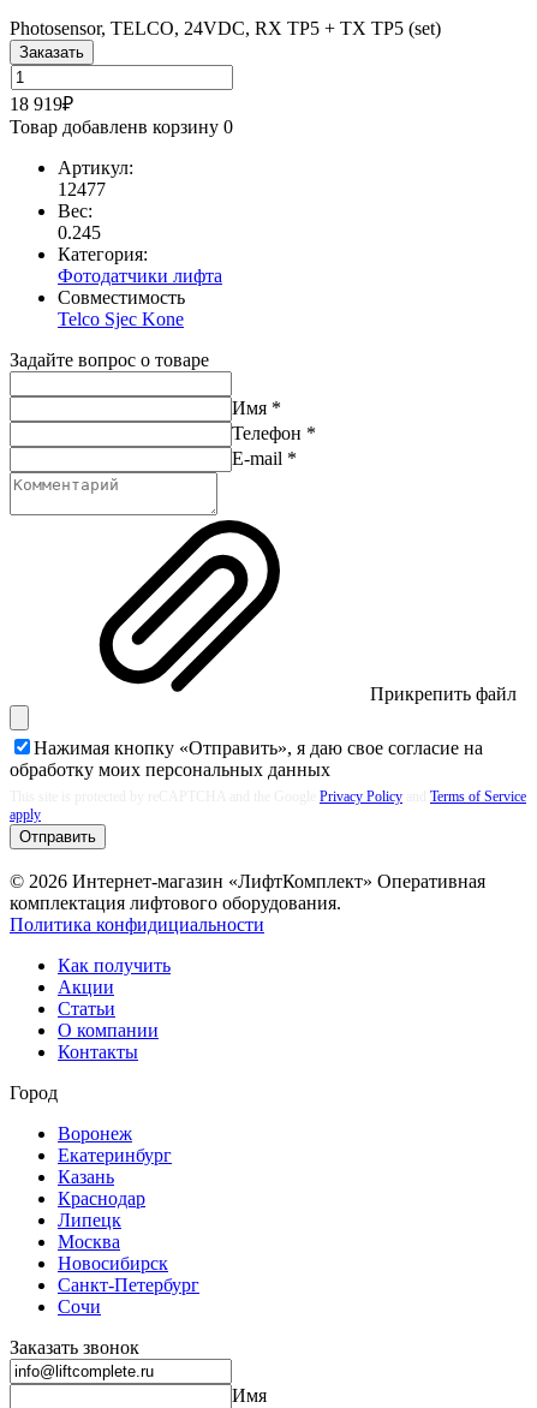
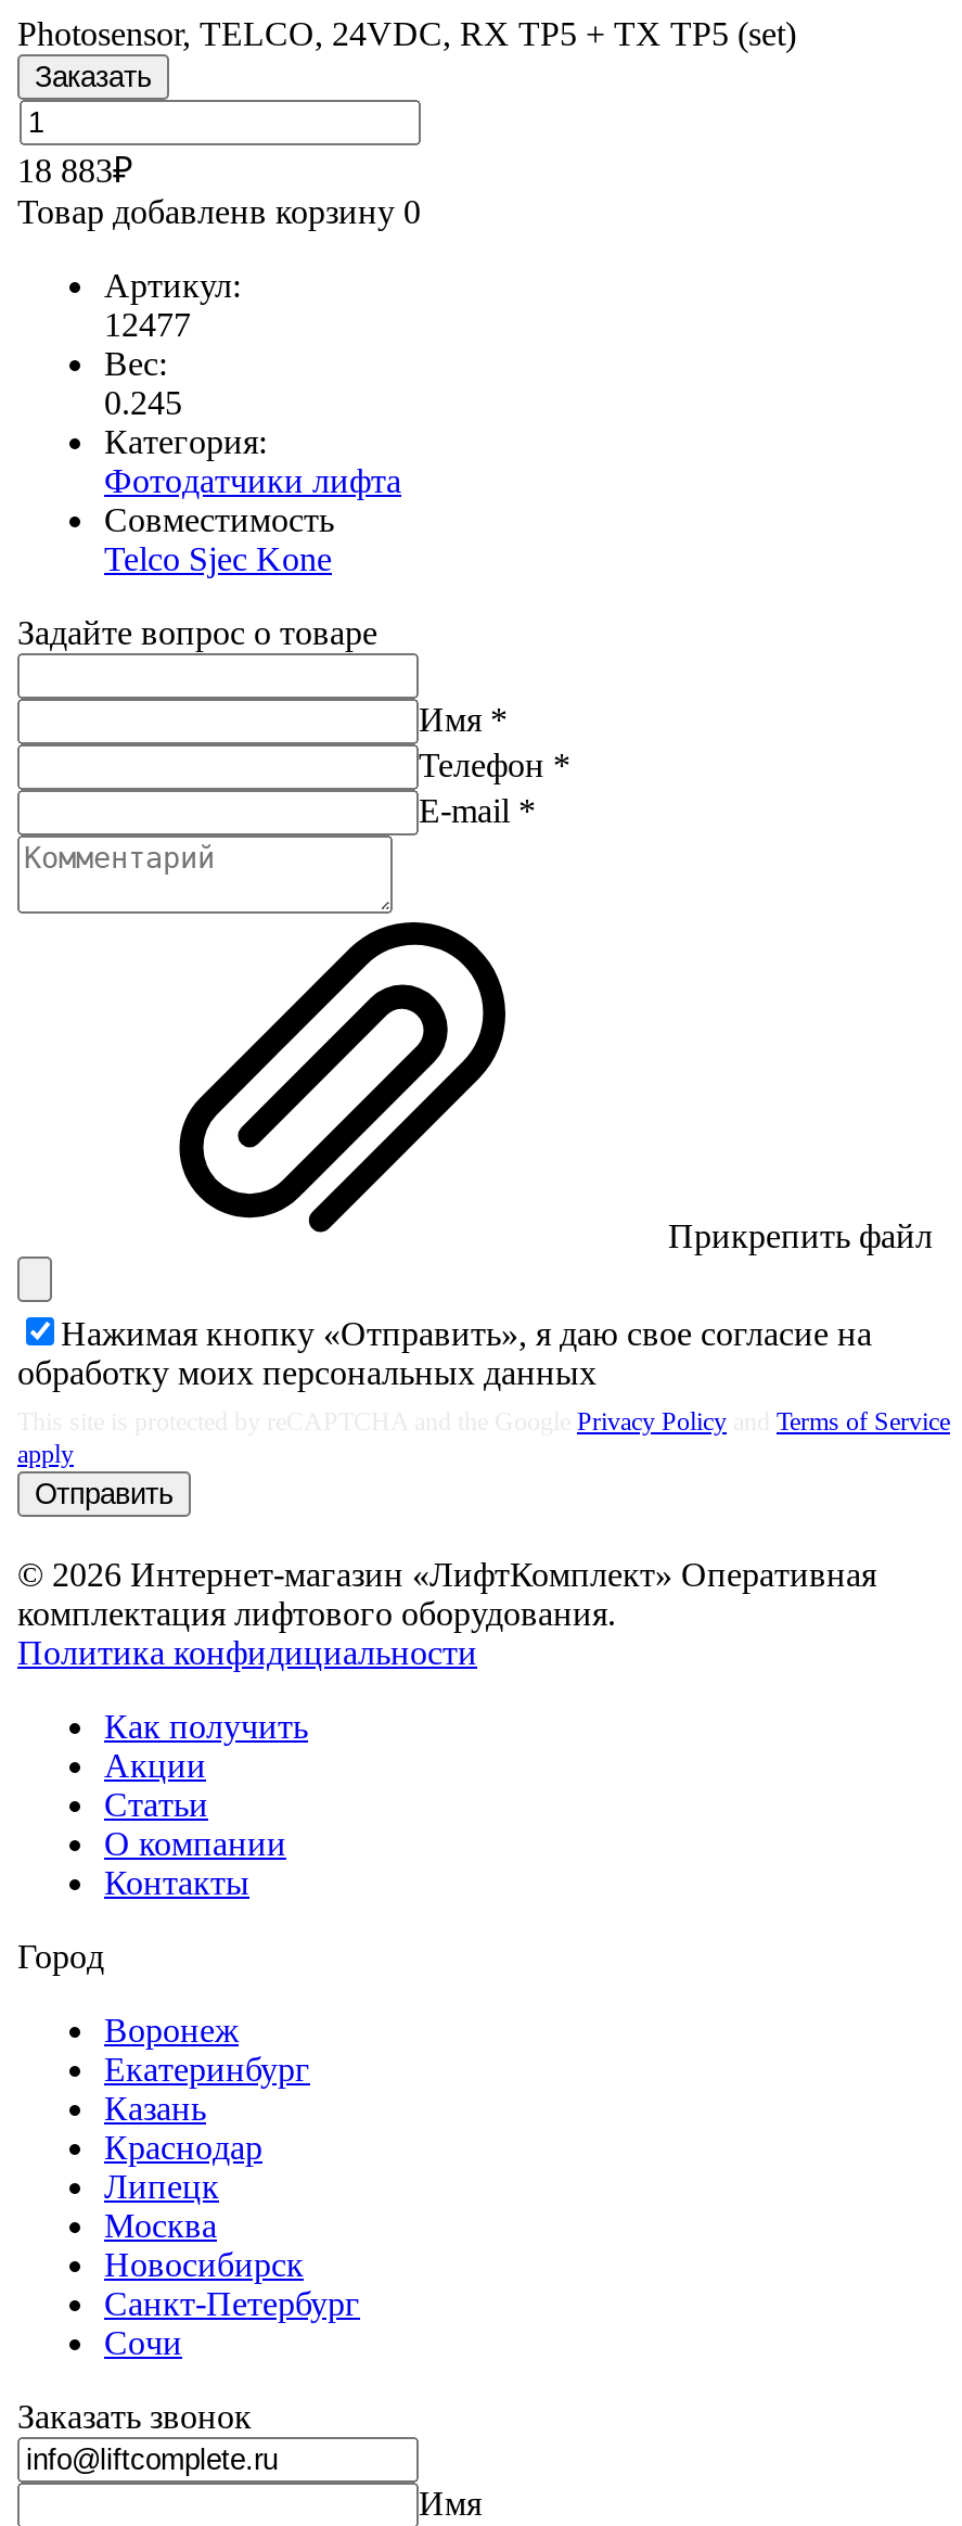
- 18 919₽
+ 18 883₽
